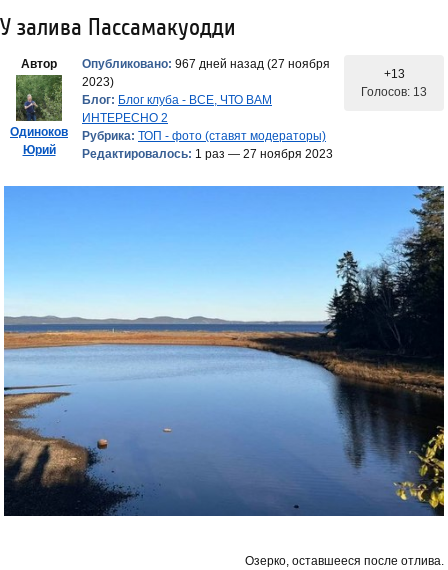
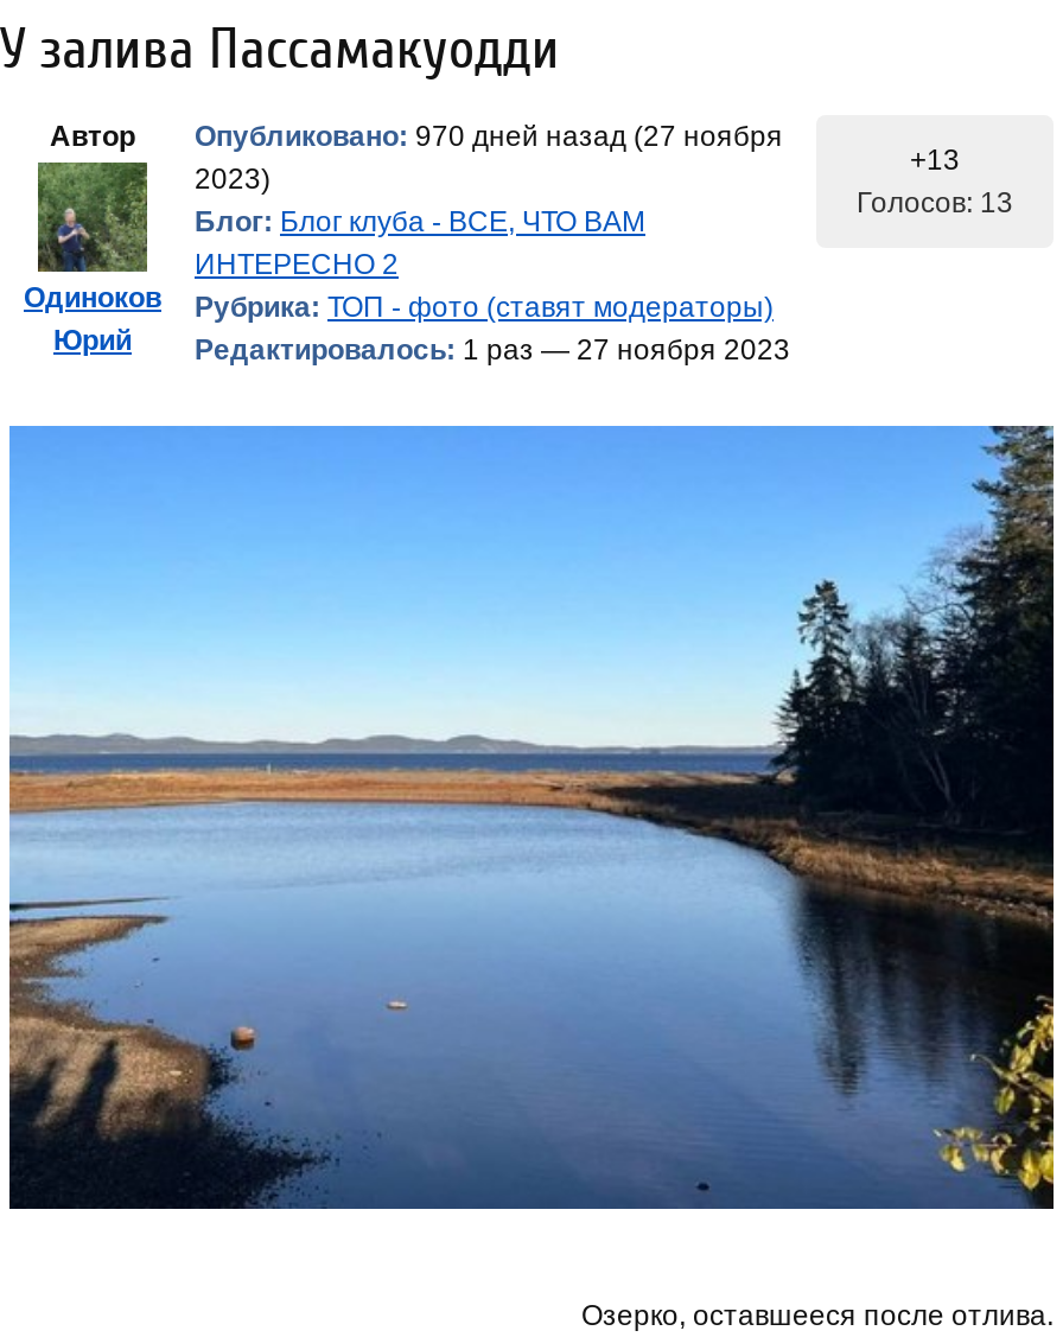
- Опубликовано: 967 дней назад (27 ноября
+ Опубликовано: 970 дней назад (27 ноября
